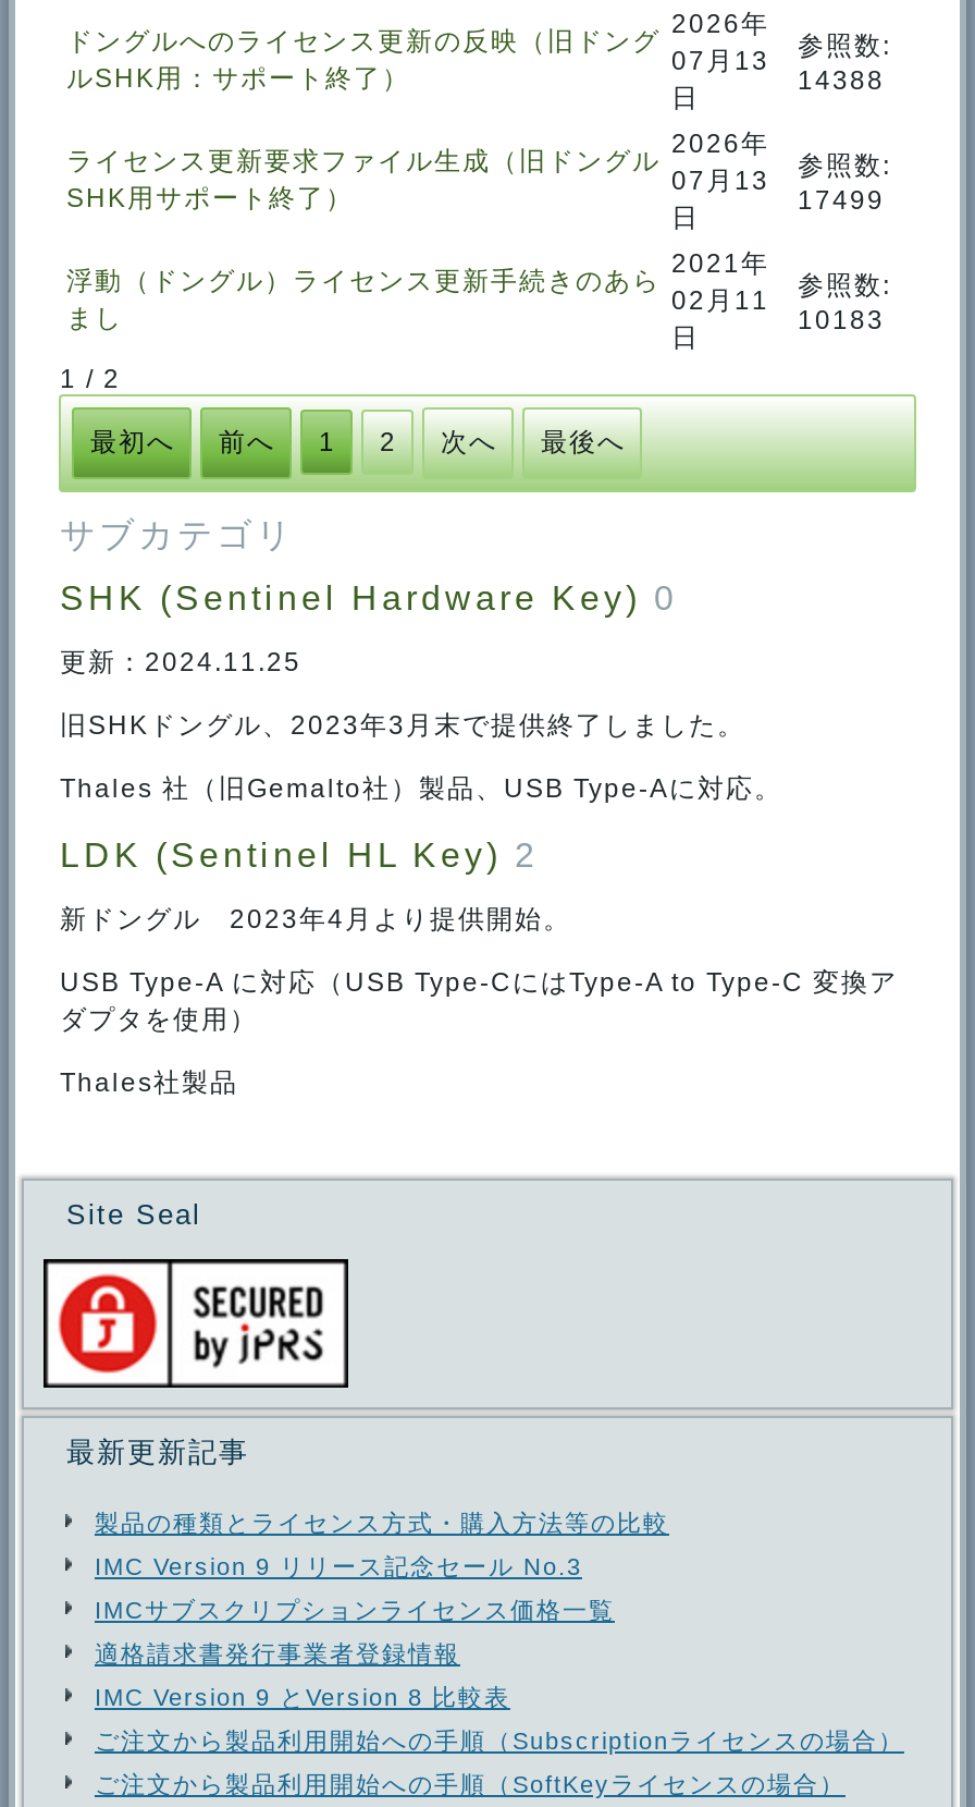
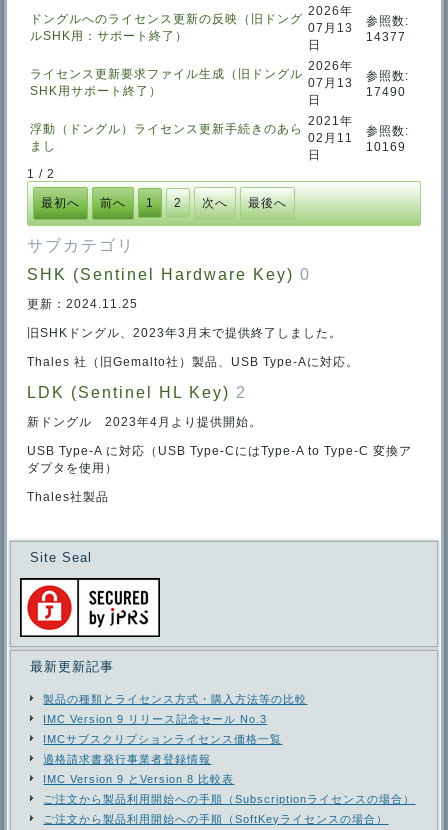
- 14388
+ 14377

- 17499
+ 17490

- 10183
+ 10169
